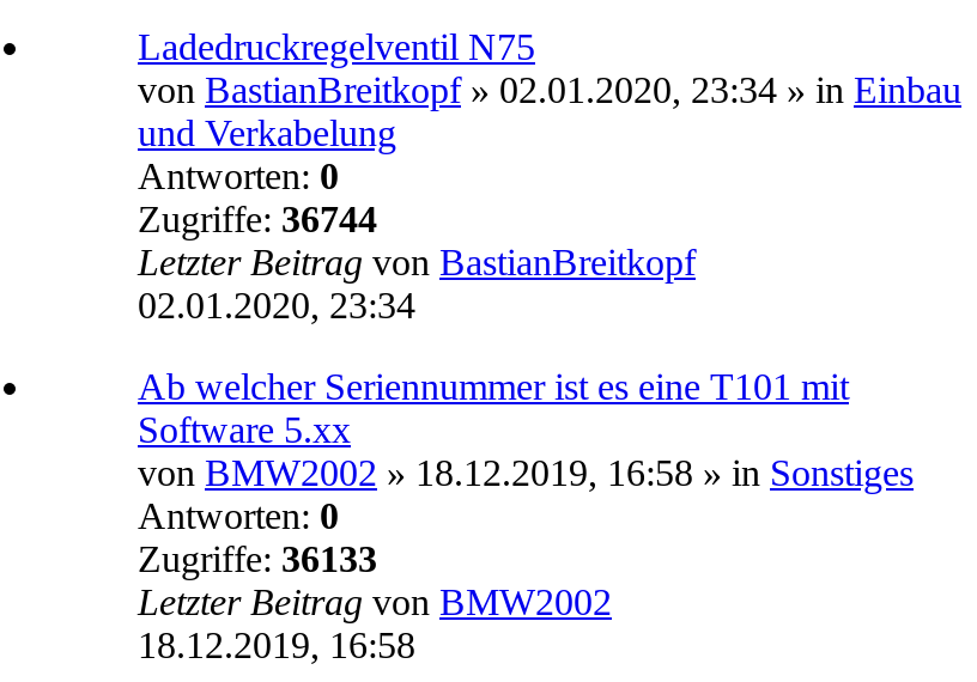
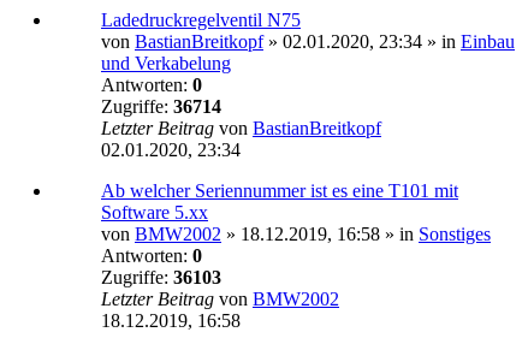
- Zugriffe: 36744
+ Zugriffe: 36714

- Zugriffe: 36133
+ Zugriffe: 36103
